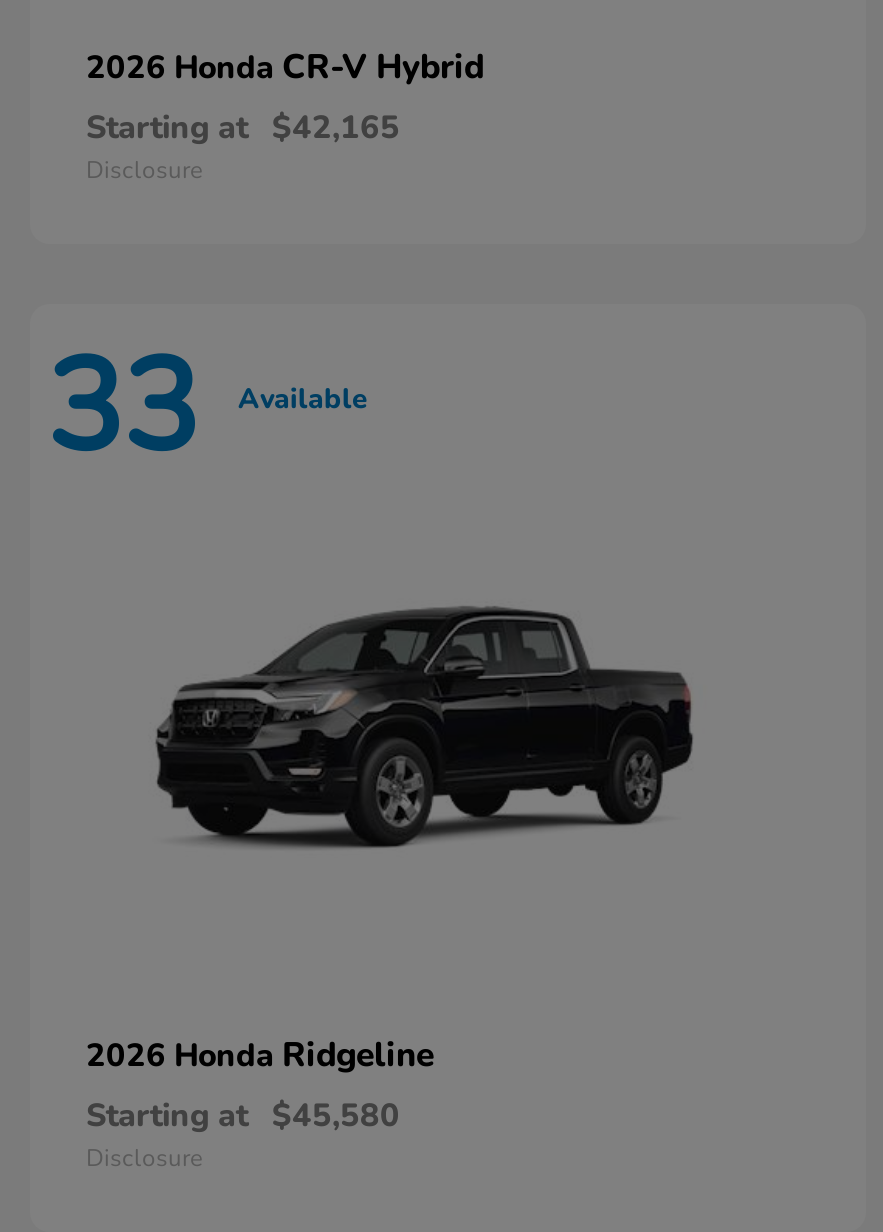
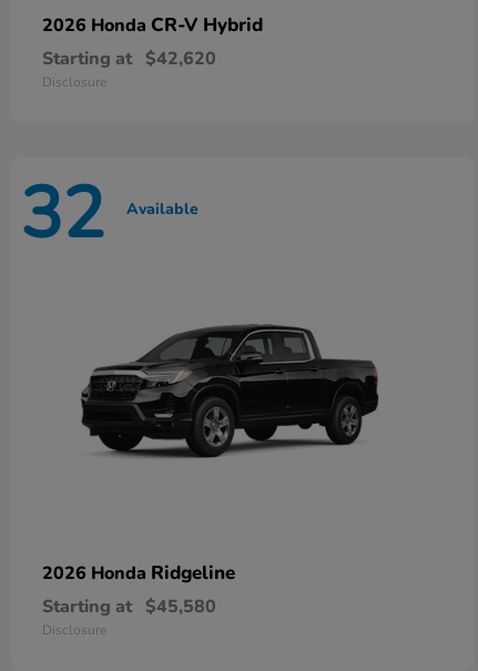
- Starting at $42,165
+ Starting at $42,620

- 33 Available
+ 32 Available
